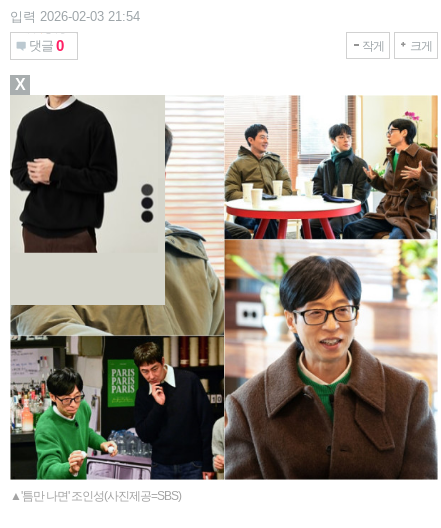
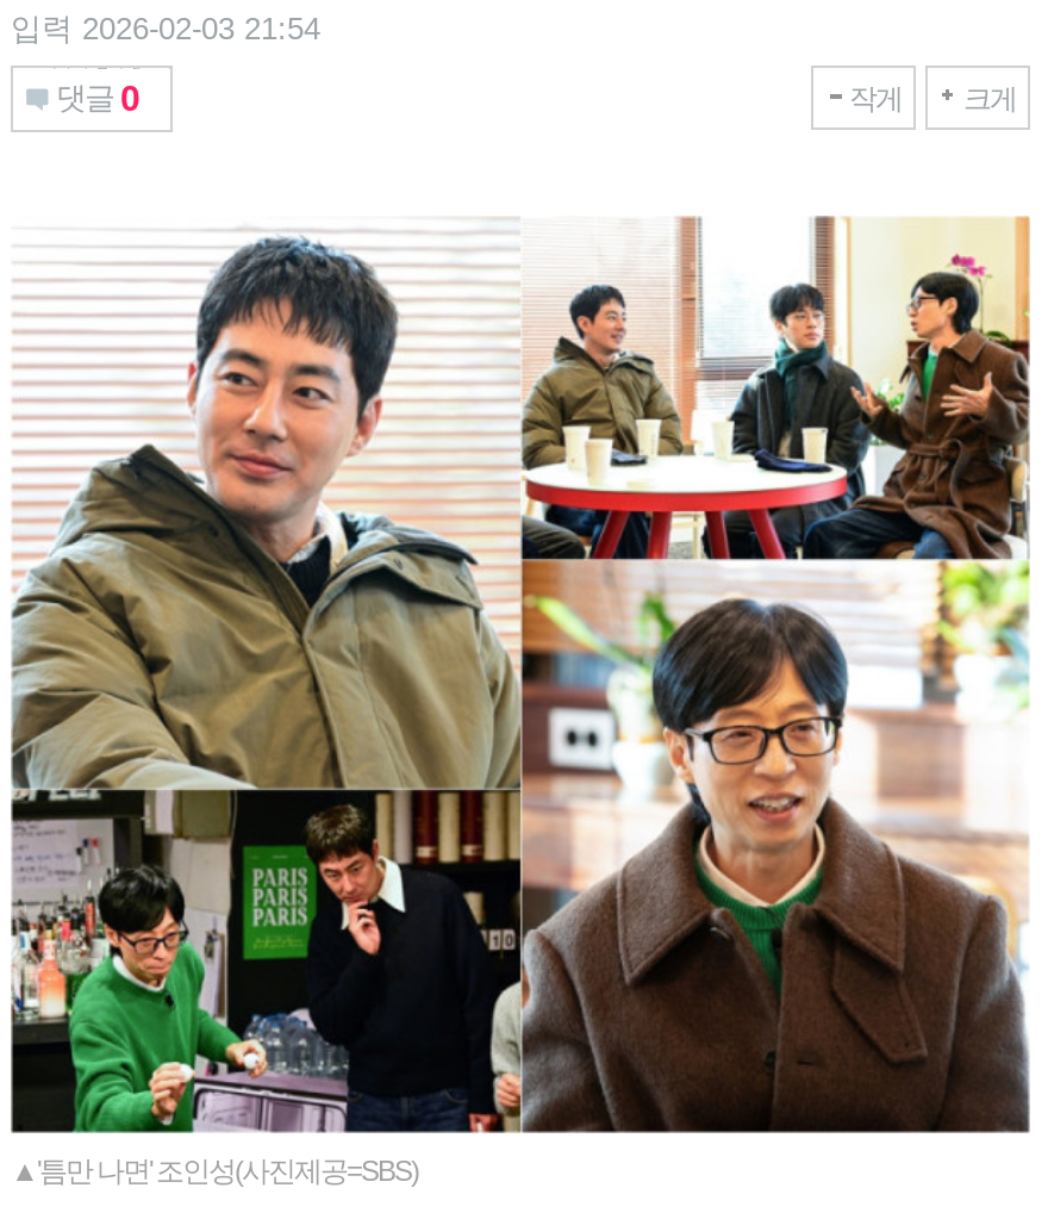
- X

- [image]
+ [image]
